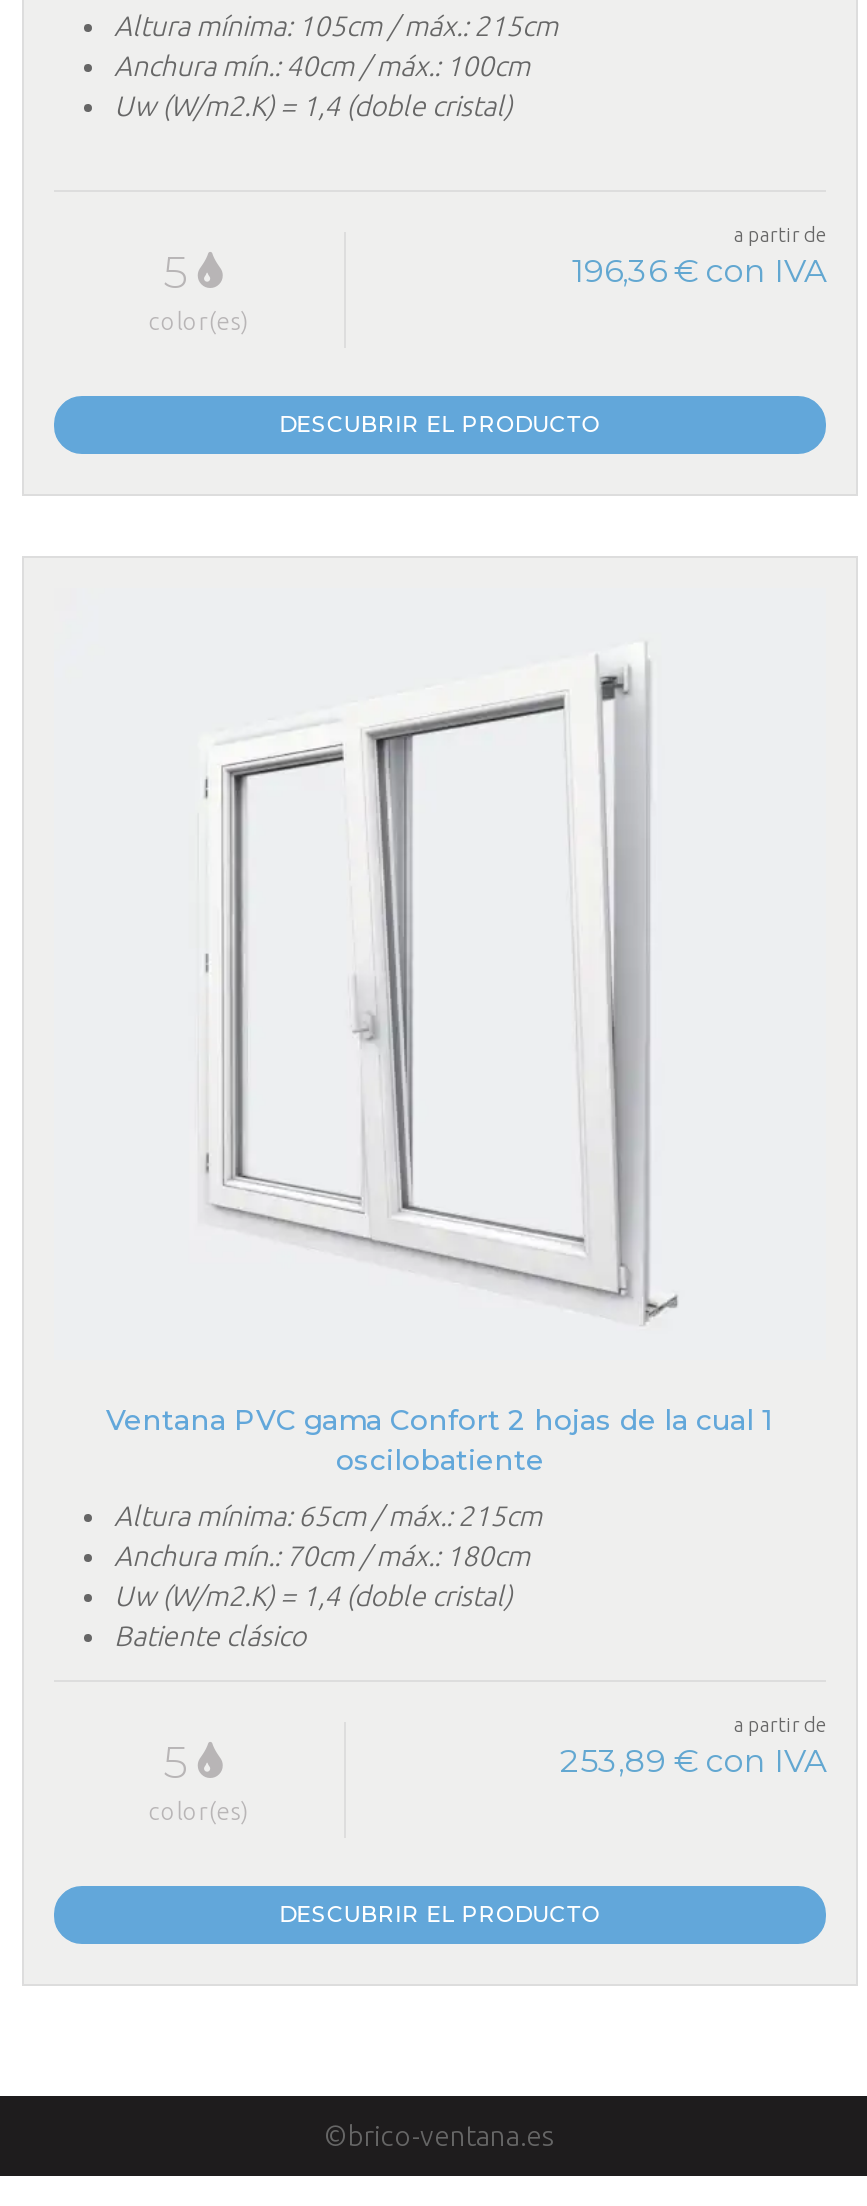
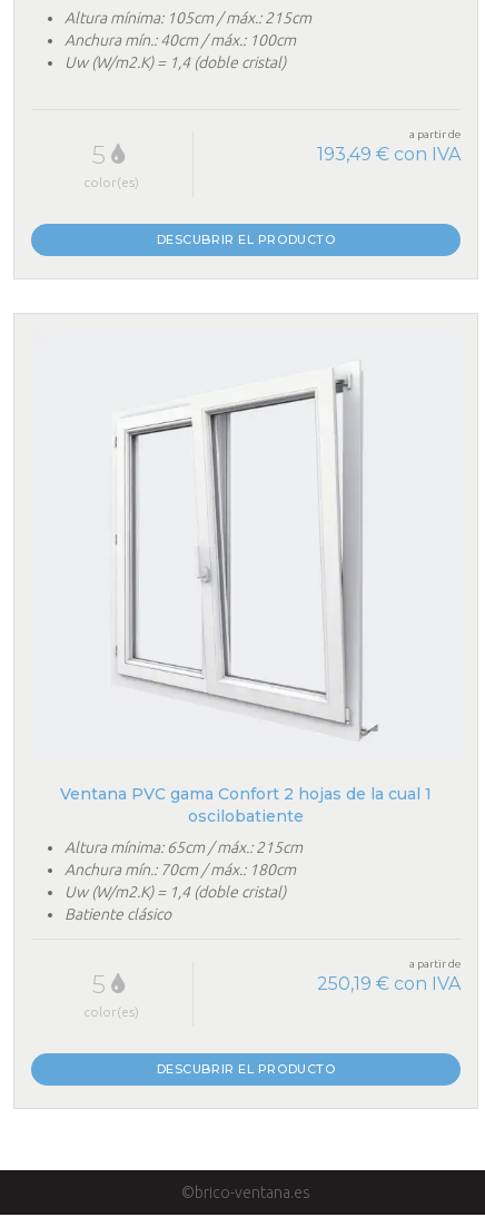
- 196,36 € con IVA
+ 193,49 € con IVA

- 253,89 € con IVA
+ 250,19 € con IVA
